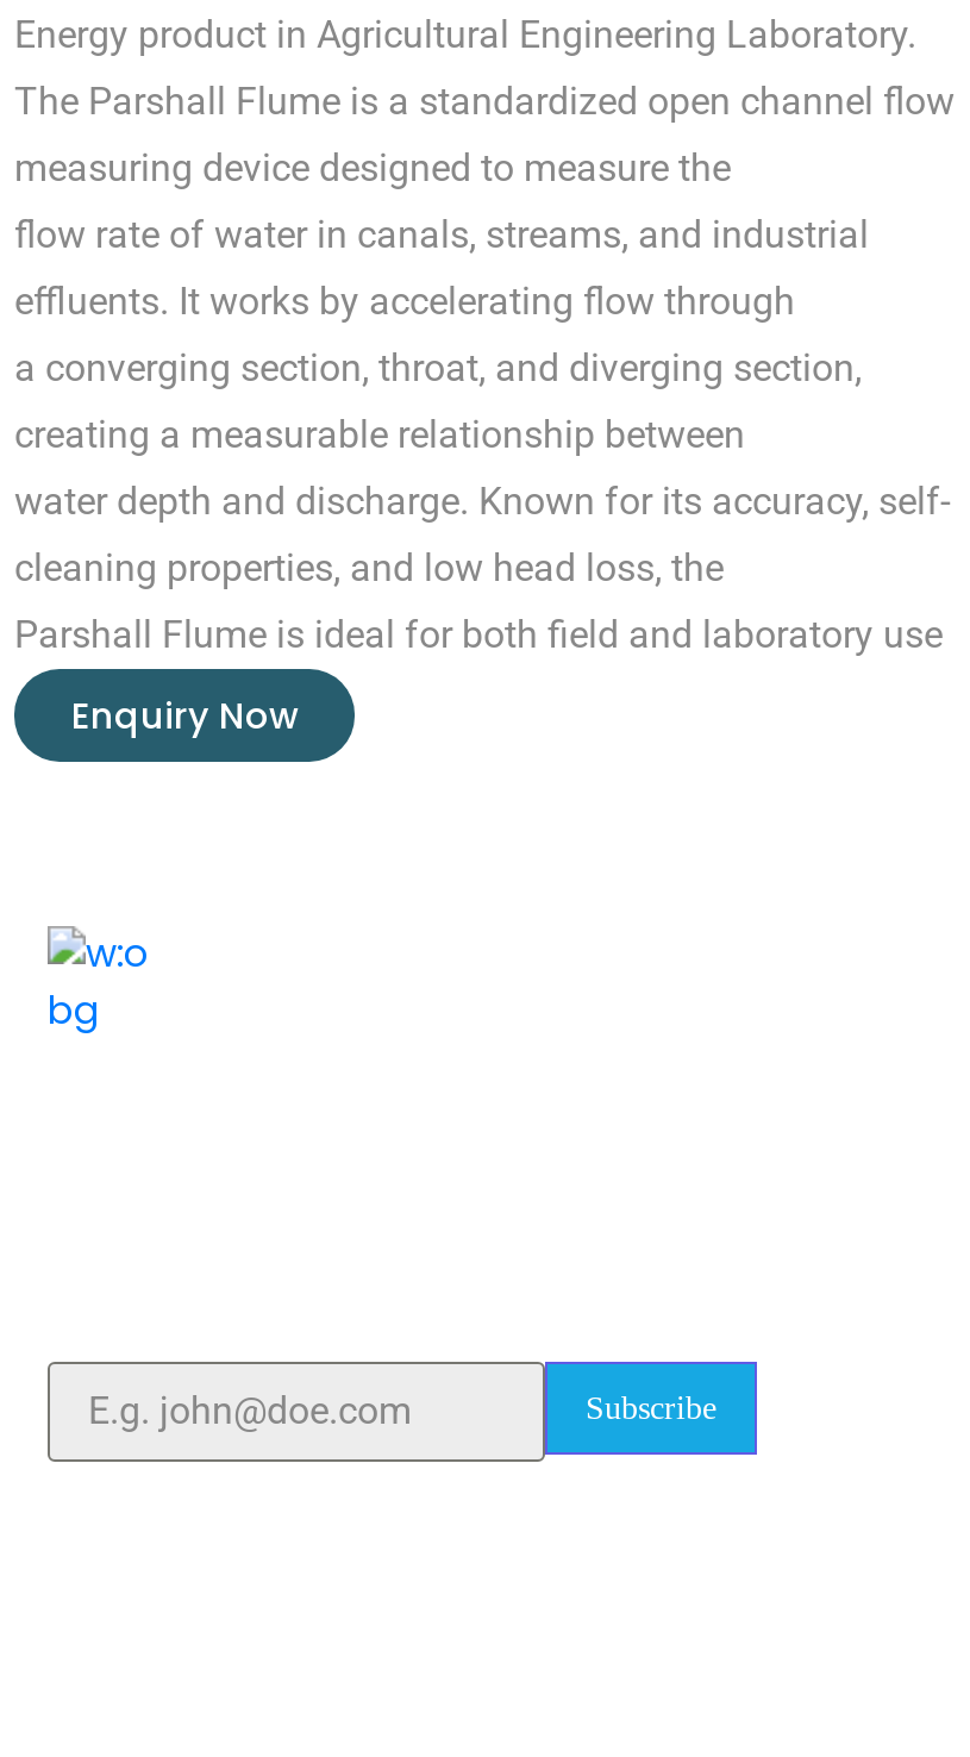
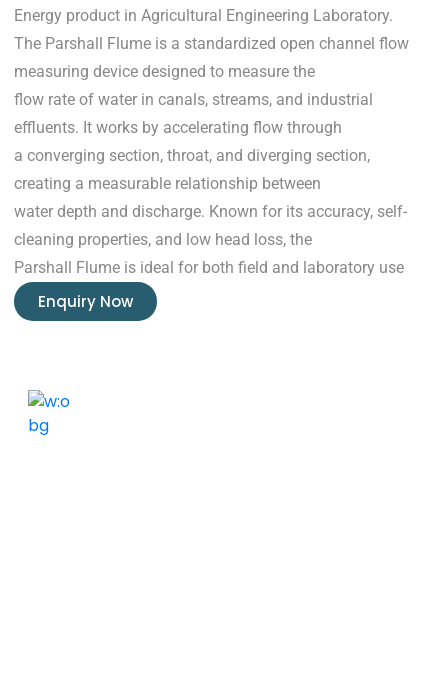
- Subscribe
